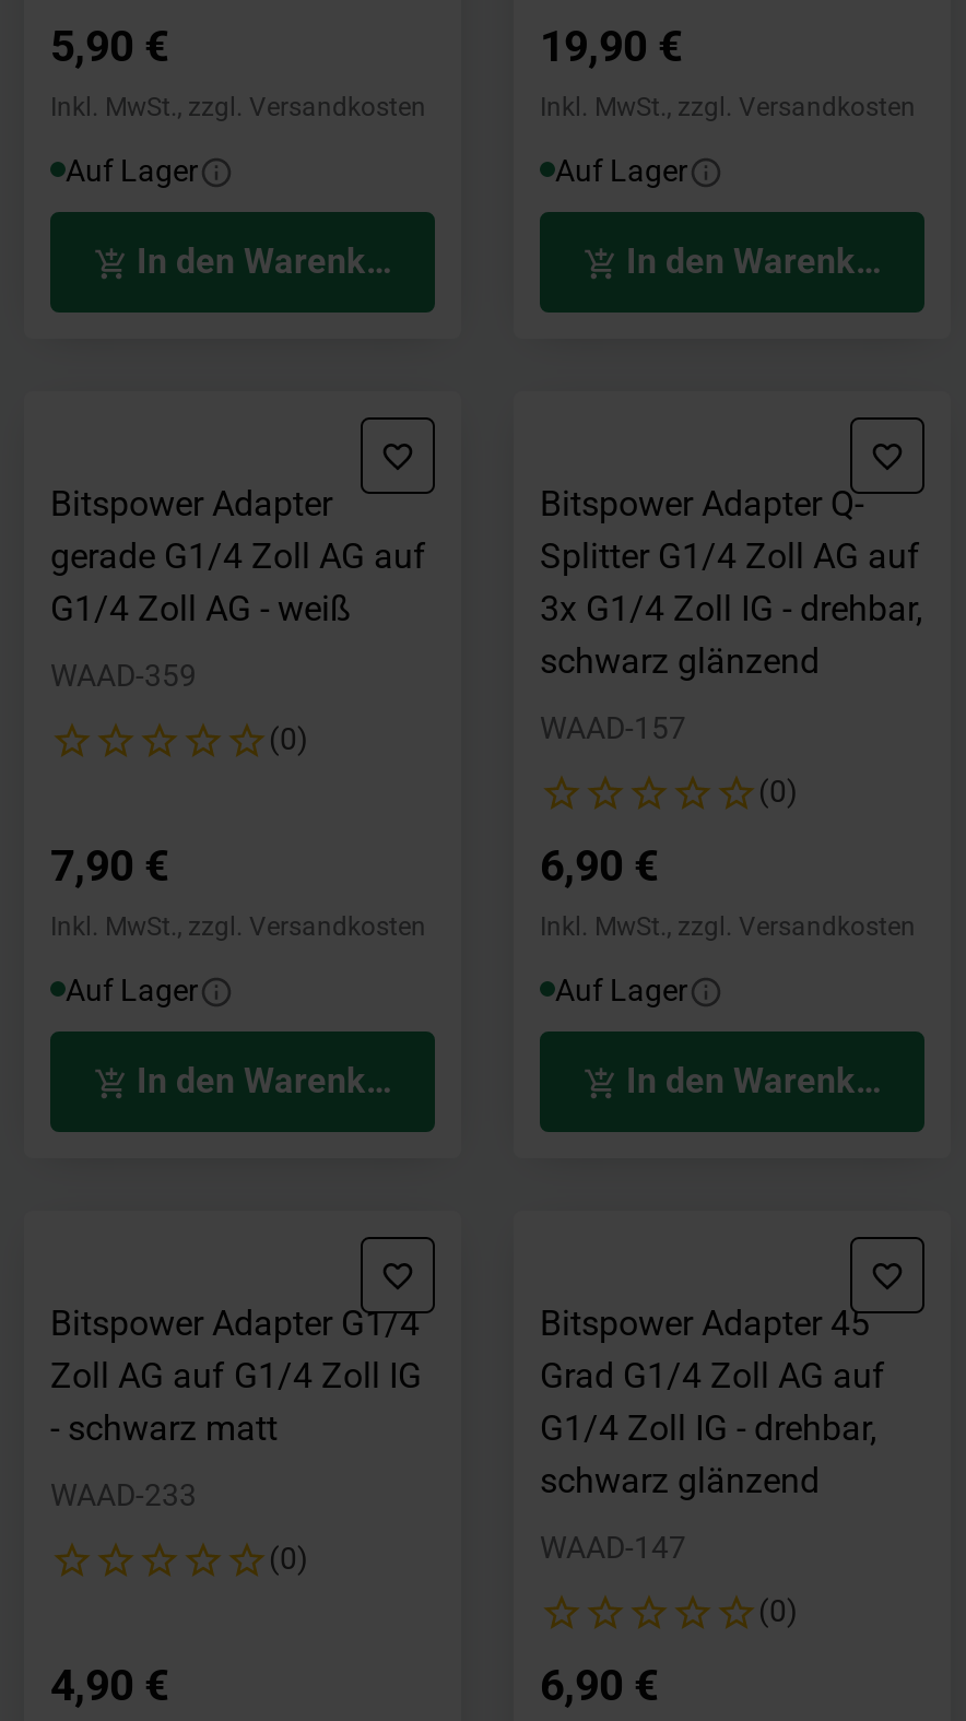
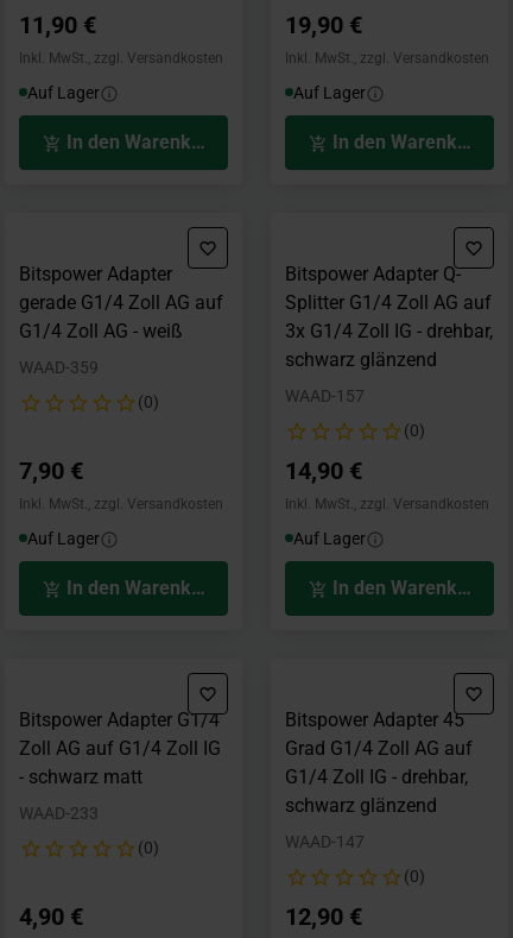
- 5,90 €
+ 11,90 €

- 6,90 €
+ 14,90 €

- 6,90 €
+ 12,90 €
